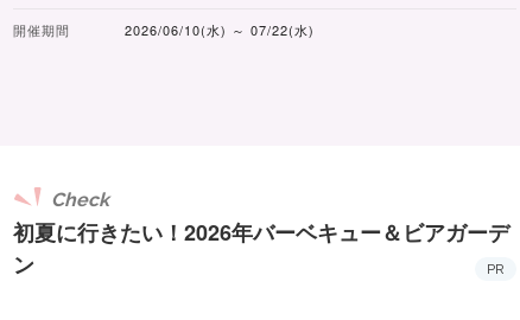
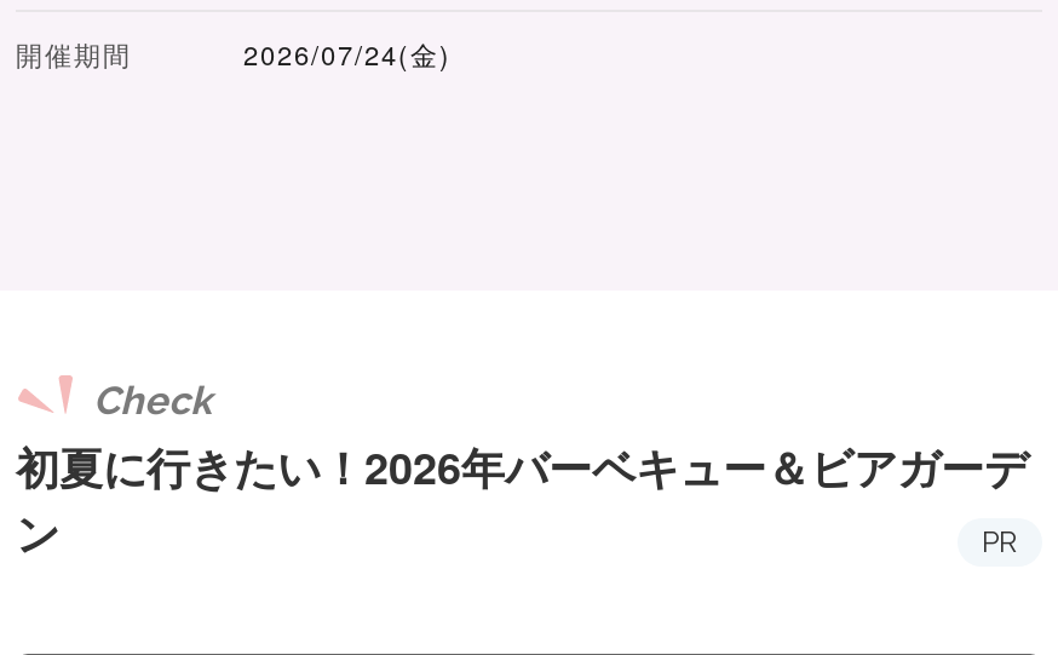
- 2026/06/10(水) ～ 07/22(水)
+ 2026/07/24(金)
